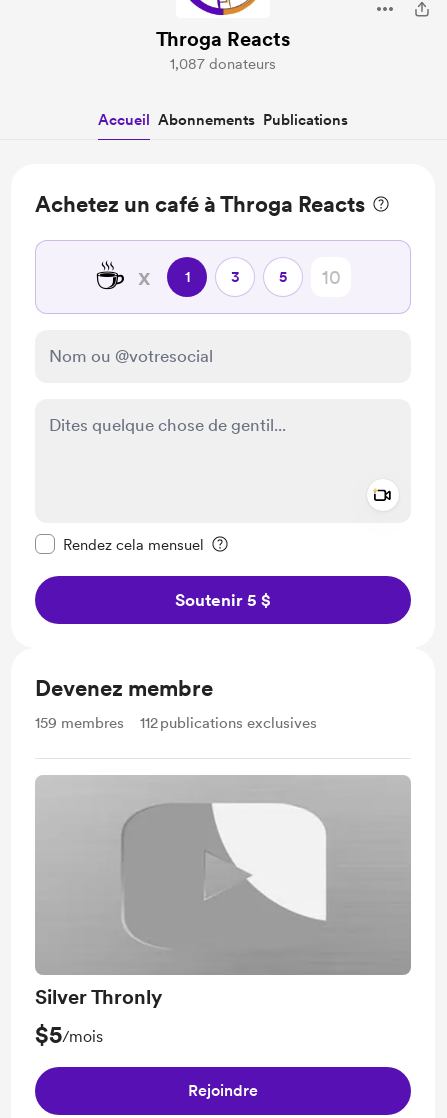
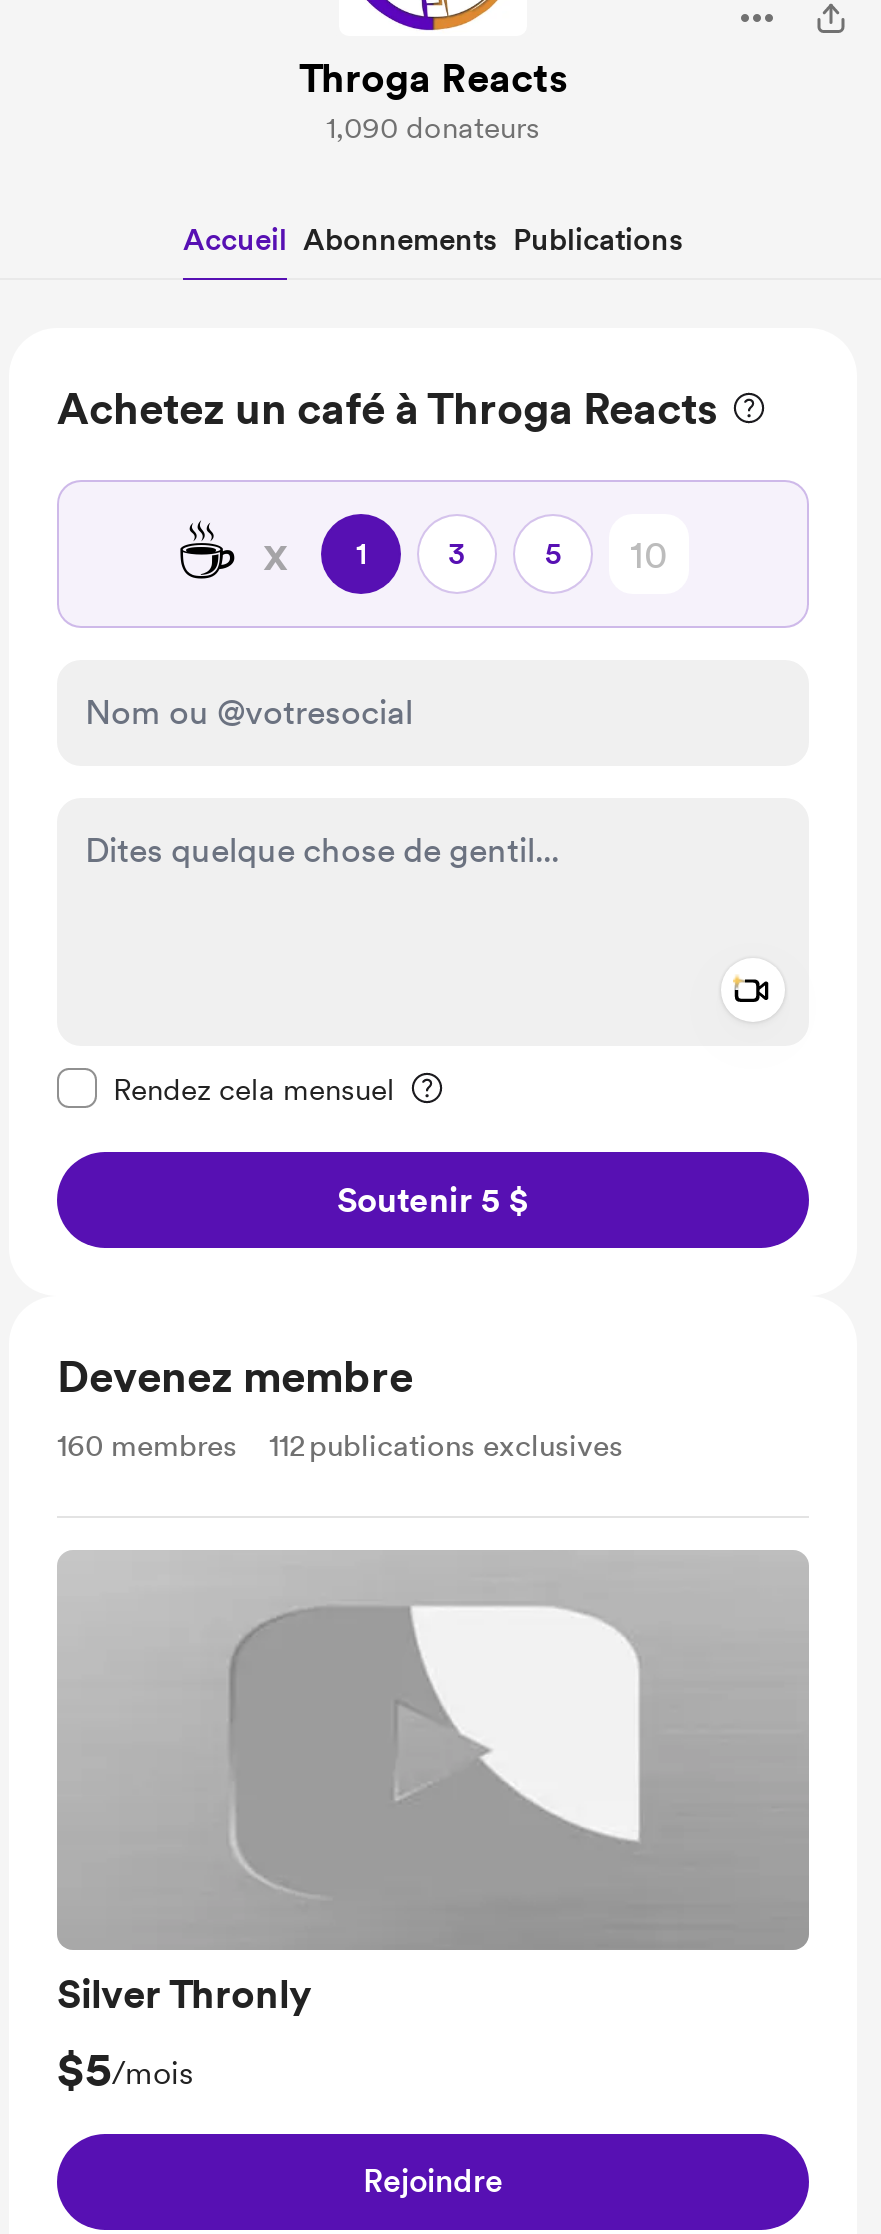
- 1,087 donateurs
+ 1,090 donateurs

- 159 membres 112 publications exclusives
+ 160 membres 112 publications exclusives
